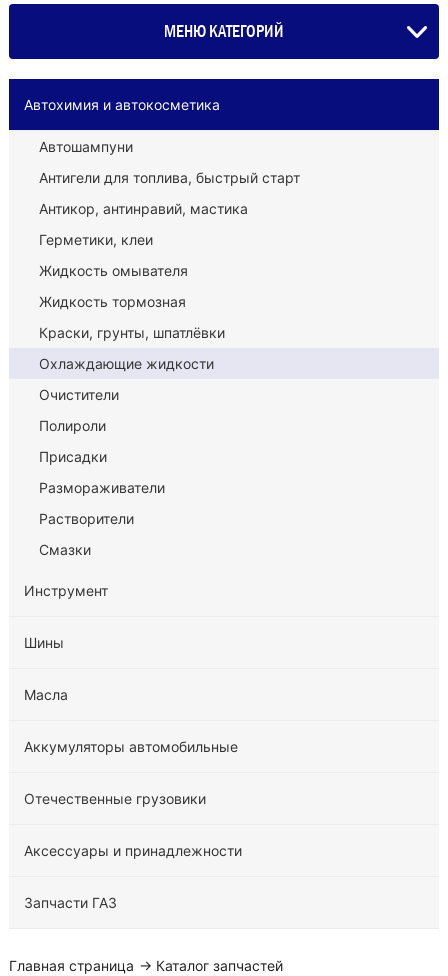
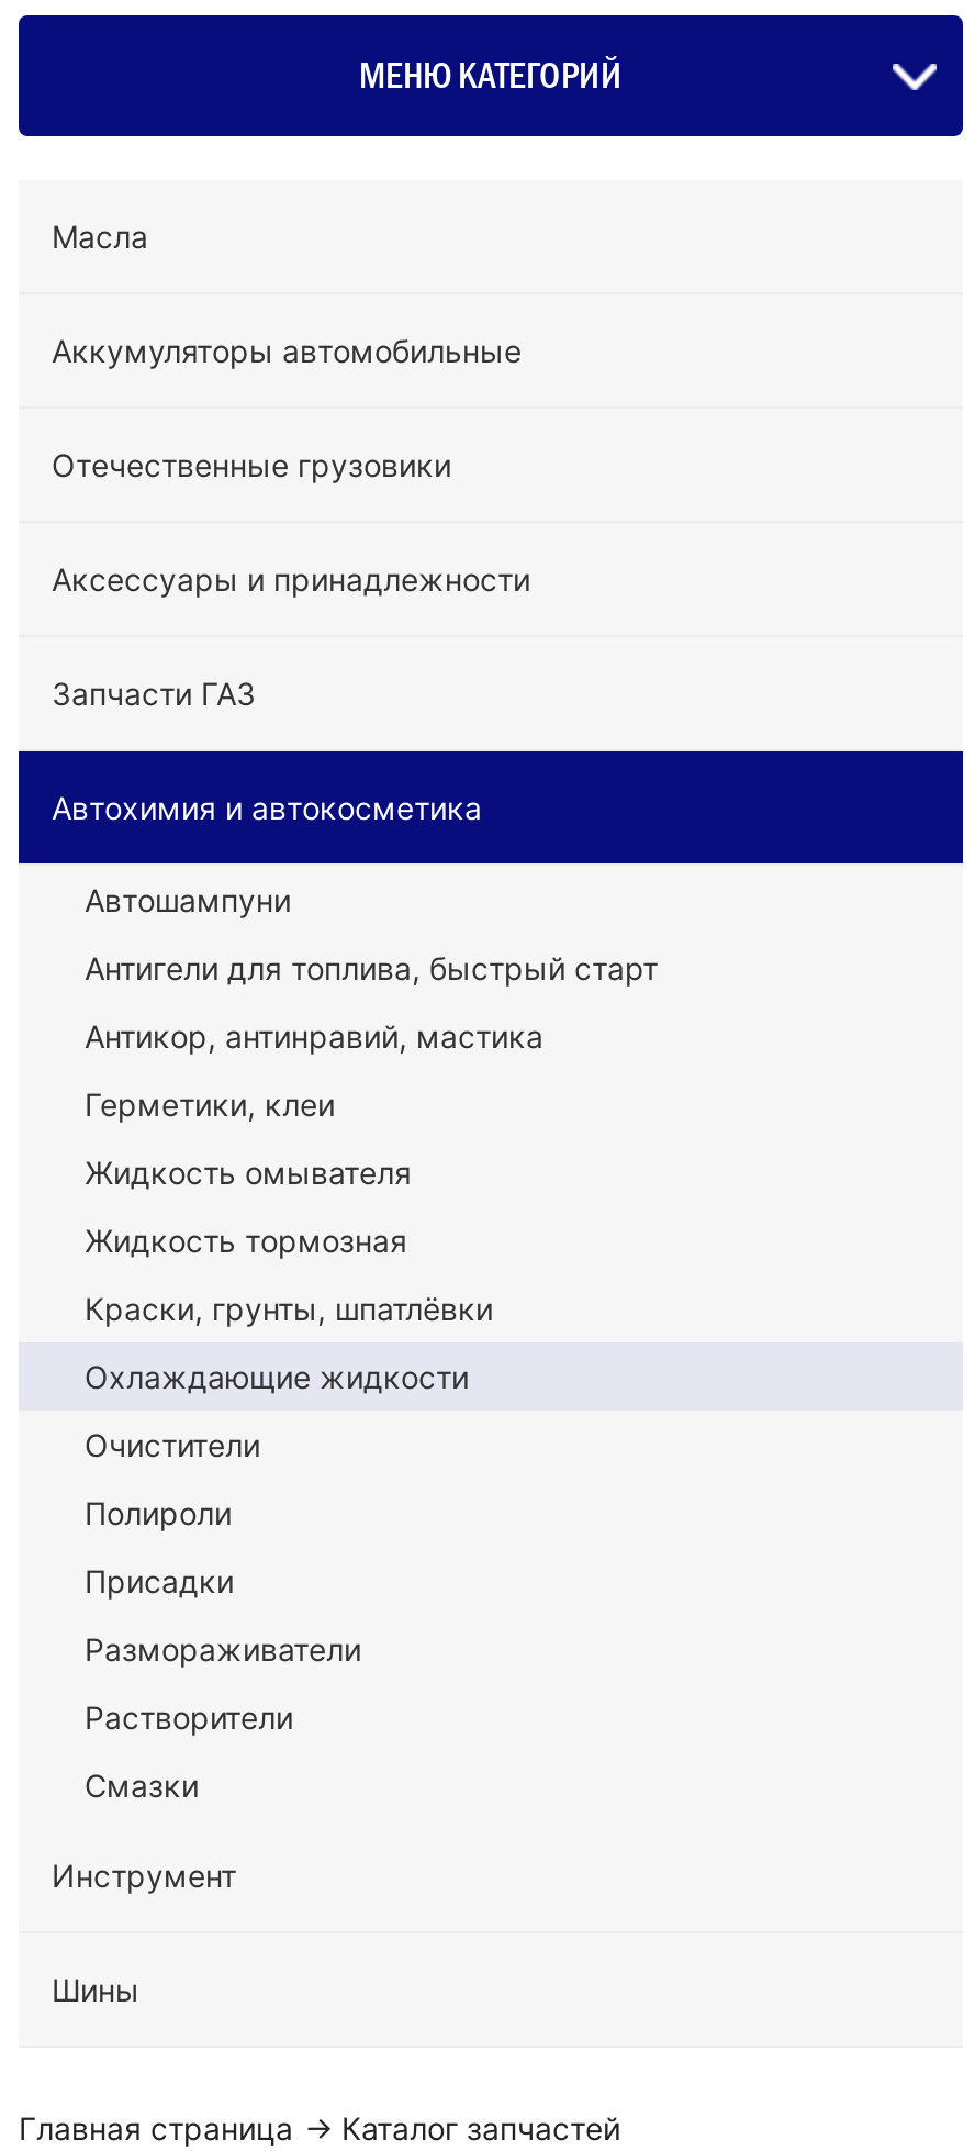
moved down: Автохимия и автокосметика | Автошампуни | Антигели для топлива, быстрый старт | ... | Инструмент | Шины

moved up: Масла | Аккумуляторы автомобильные | Отечественные грузовики | Аксессуары и принадлежности | Запчасти ГАЗ
